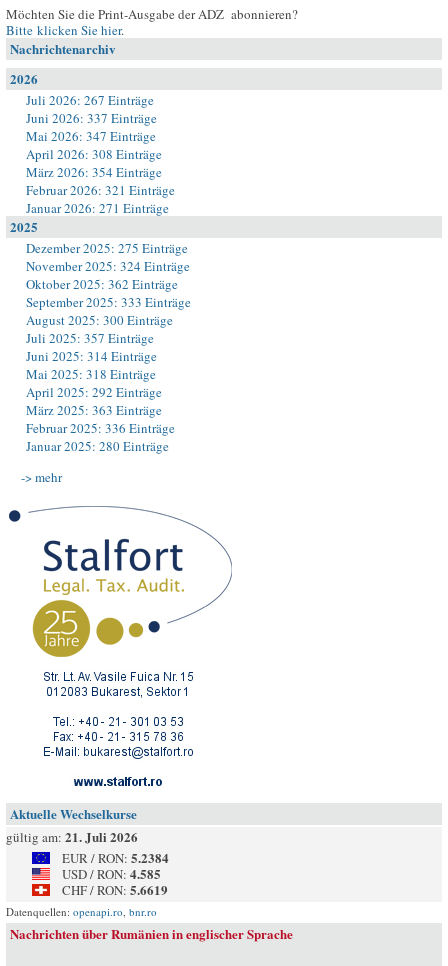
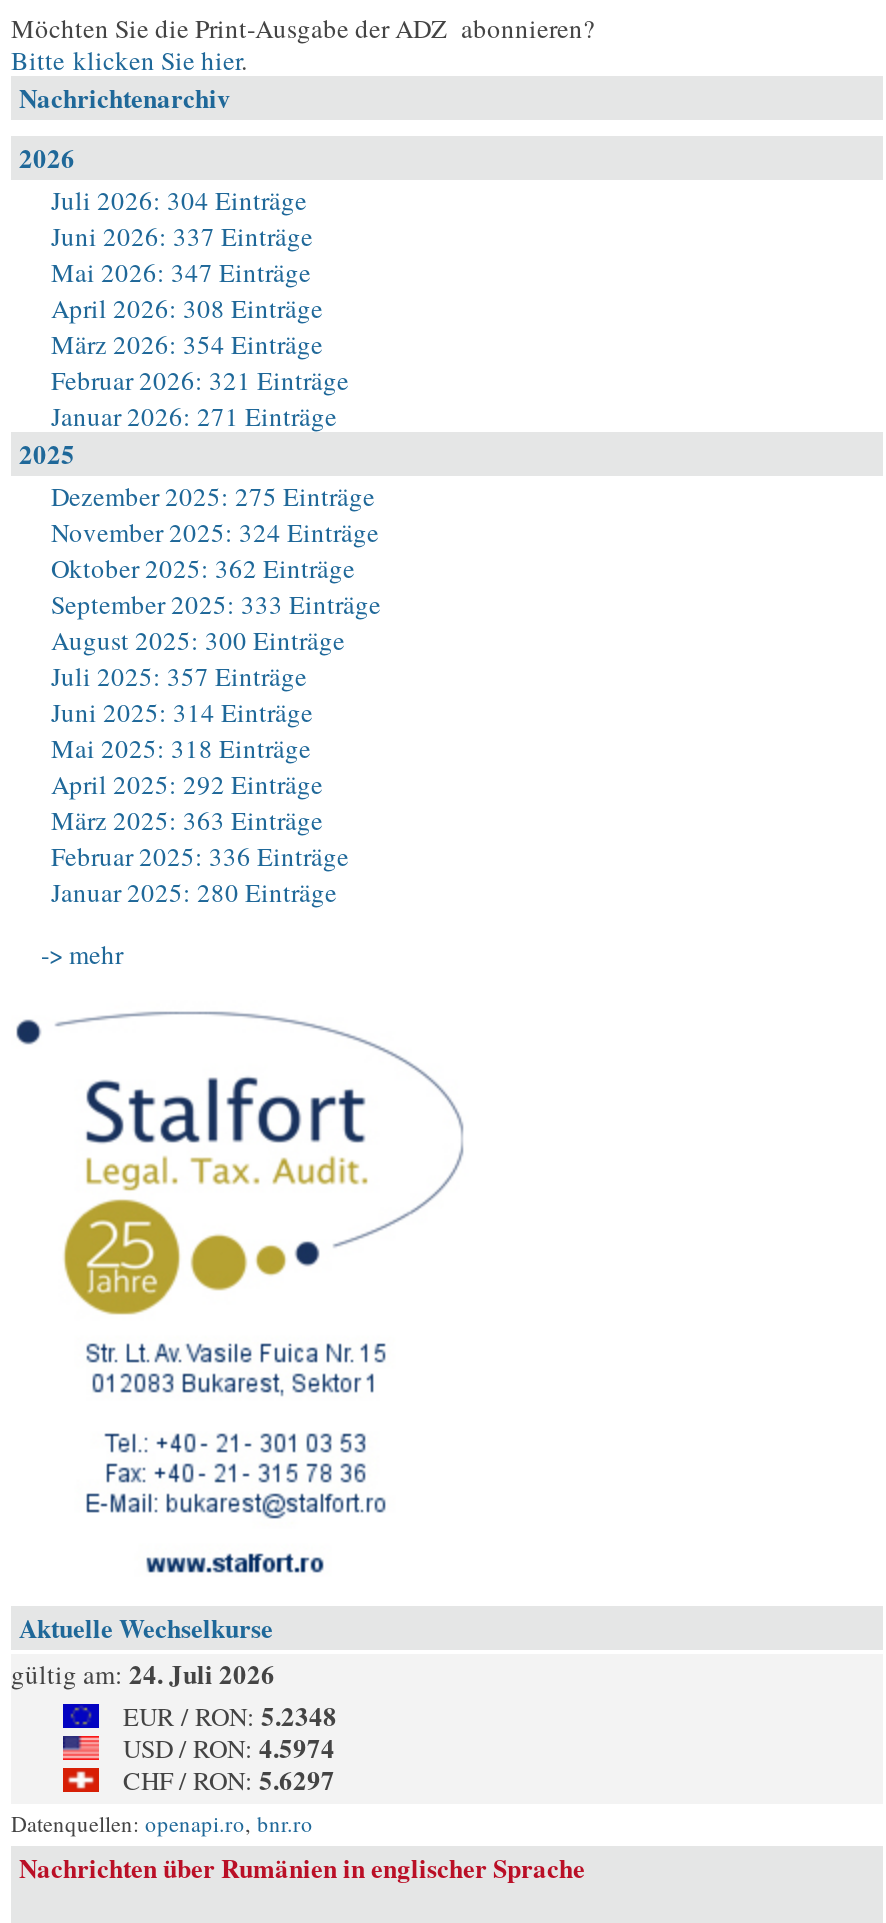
- Juli 2026: 267 Einträge
+ Juli 2026: 304 Einträge

- gültig am: 21. Juli 2026
+ gültig am: 24. Juli 2026

- EUR / RON: 5.2384
+ EUR / RON: 5.2348

- USD / RON: 4.585
+ USD / RON: 4.5974

- CHF / RON: 5.6619
+ CHF / RON: 5.6297
